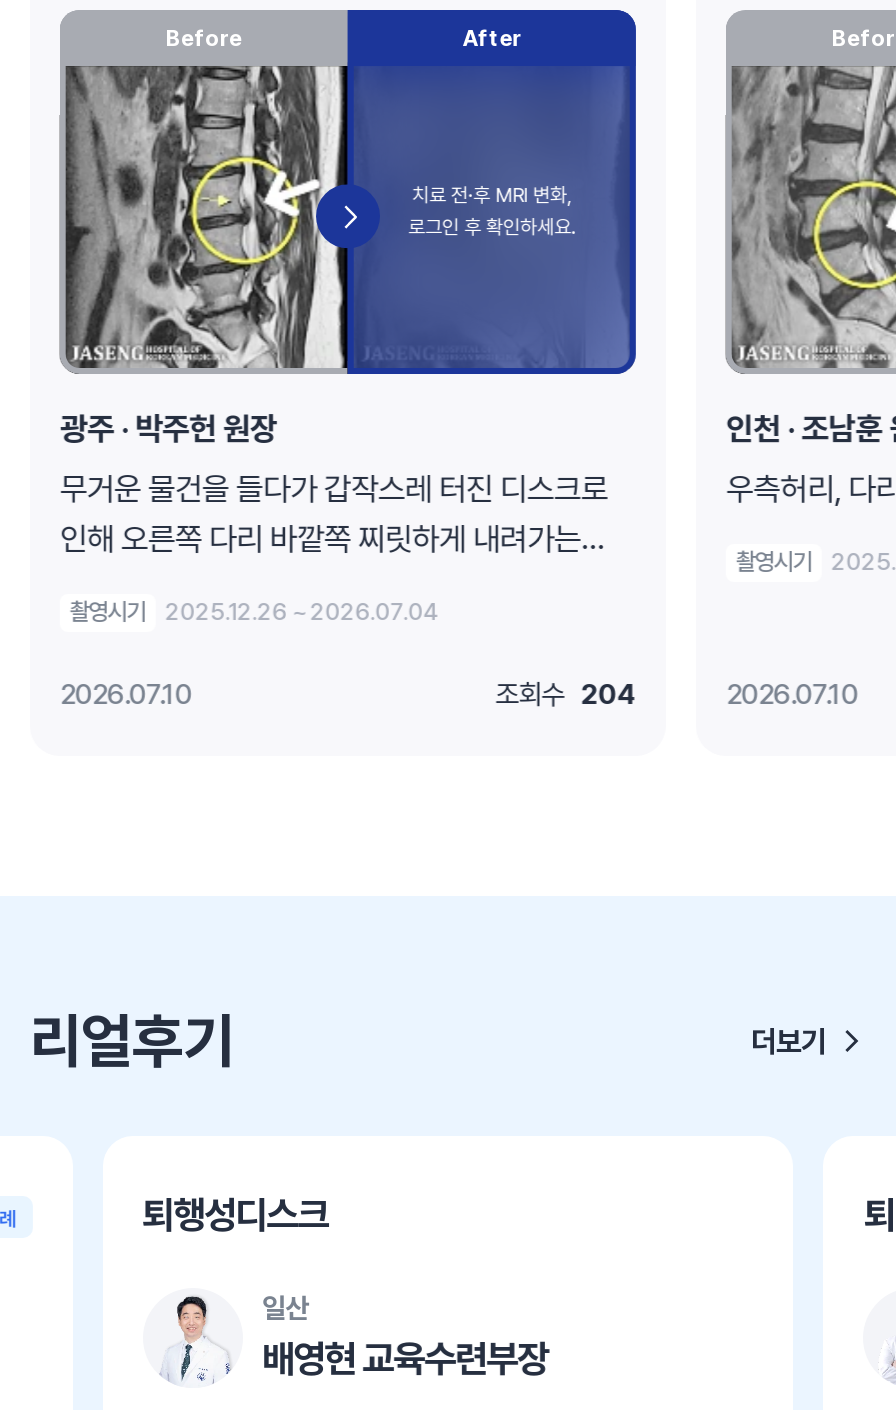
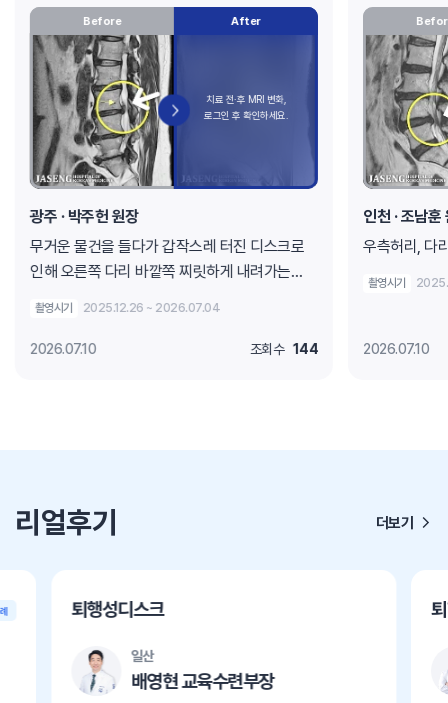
- 조회수 204
+ 조회수 144
